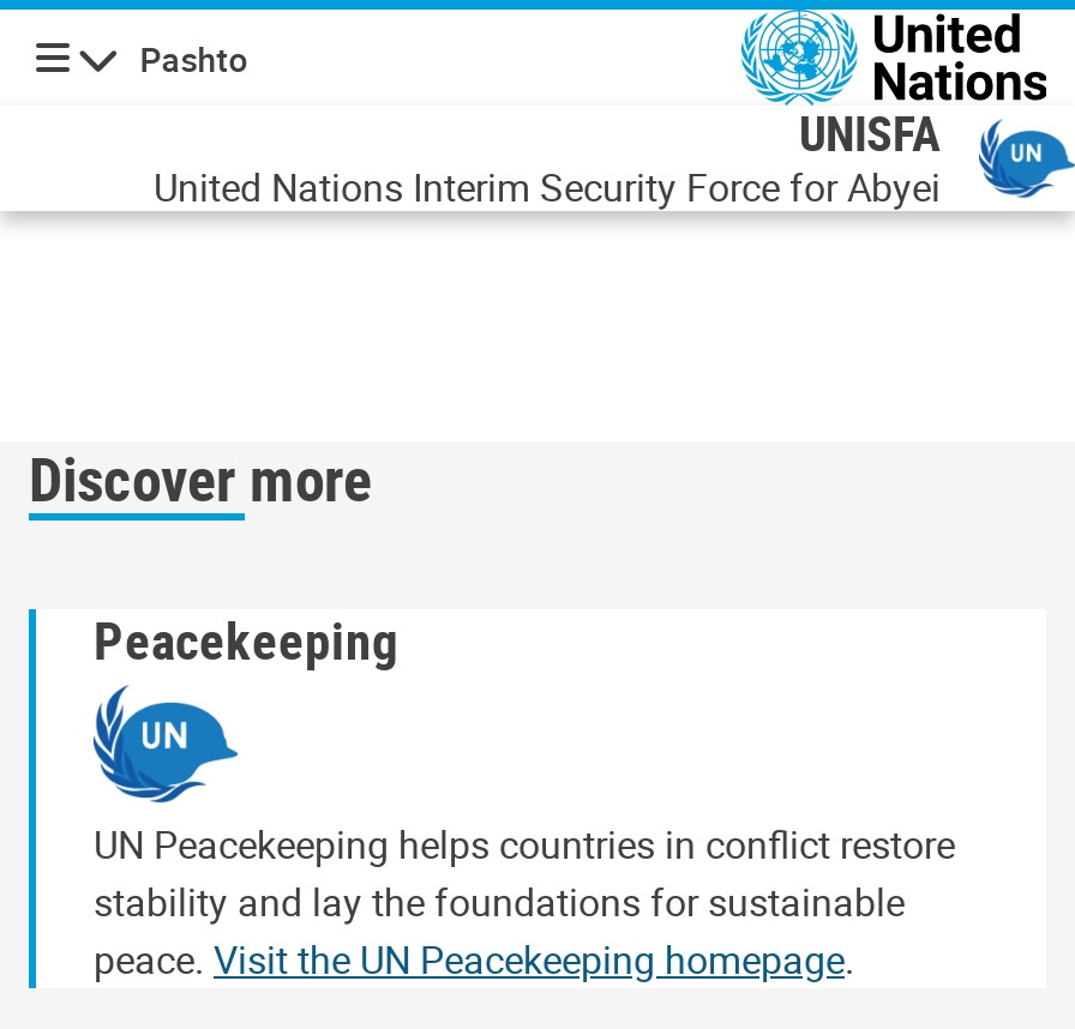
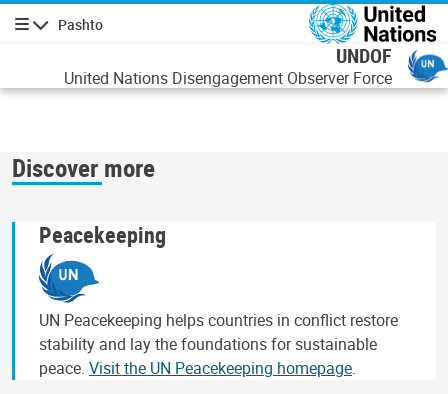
- UNISFA
- United Nations Interim Security Force for Abyei
+ UNDOF
+ United Nations Disengagement Observer Force
